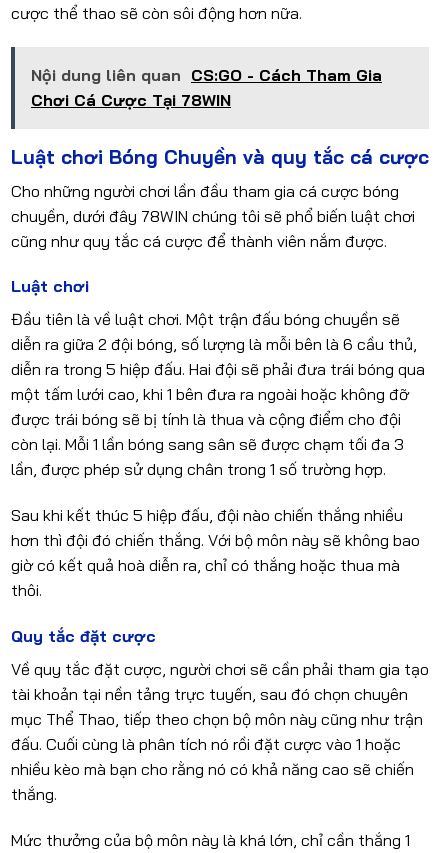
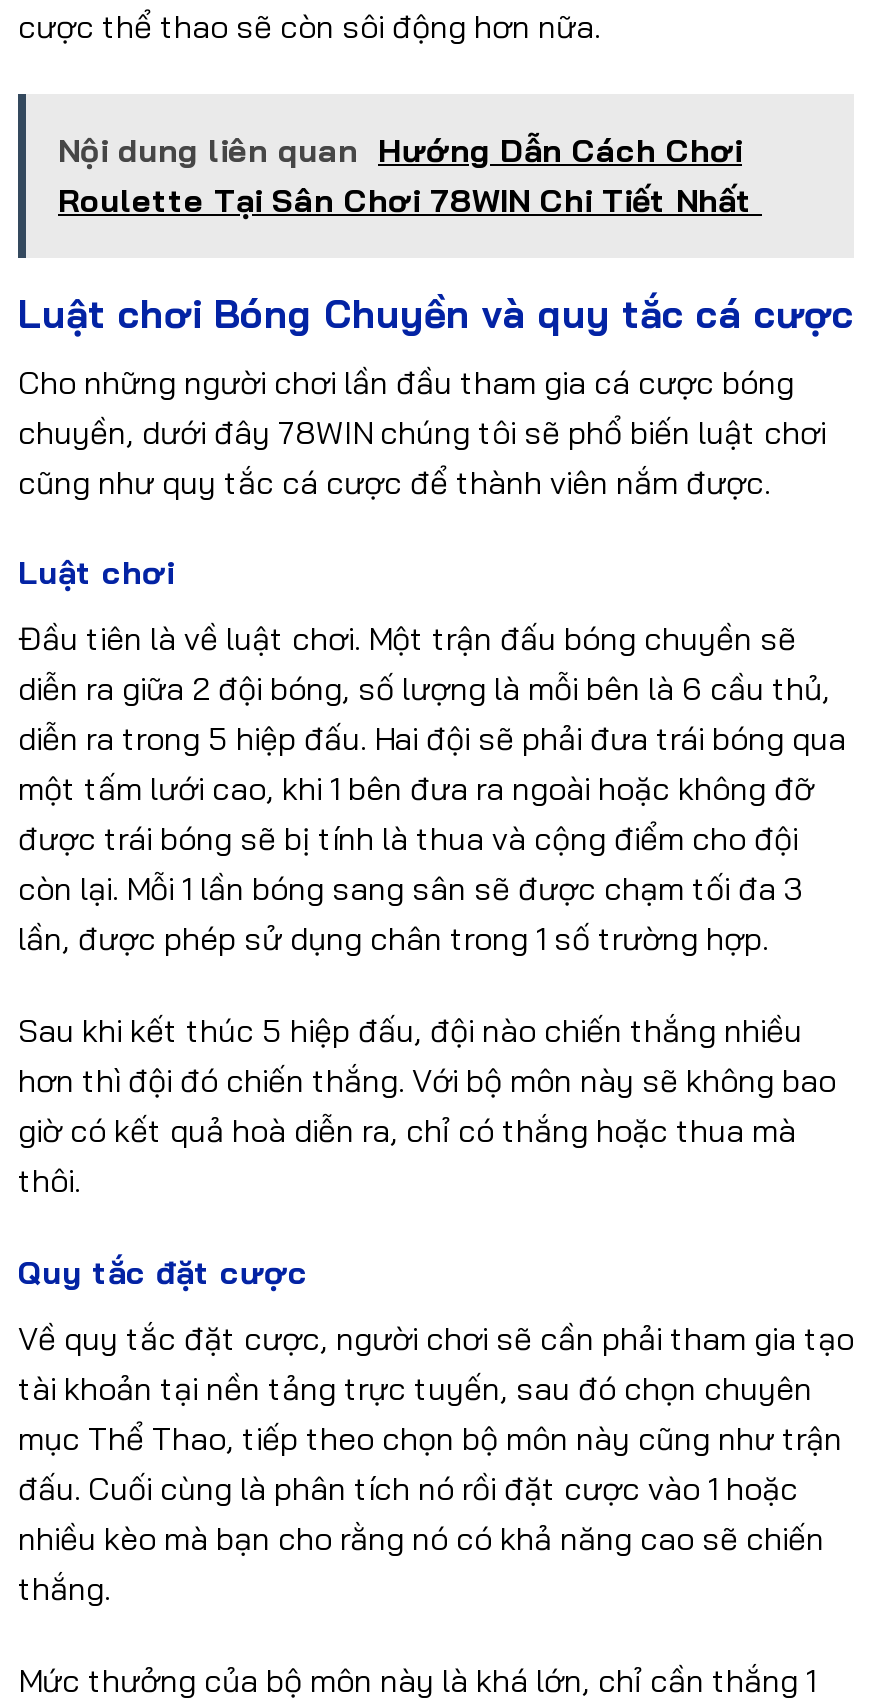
- Nội dung liên quan CS:GO - Cách Tham Gia
- Chơi Cá Cược Tại 78WIN
+ Nội dung liên quan Hướng Dẫn Cách Chơi
+ Roulette Tại Sân Chơi 78WIN Chi Tiết Nhất
